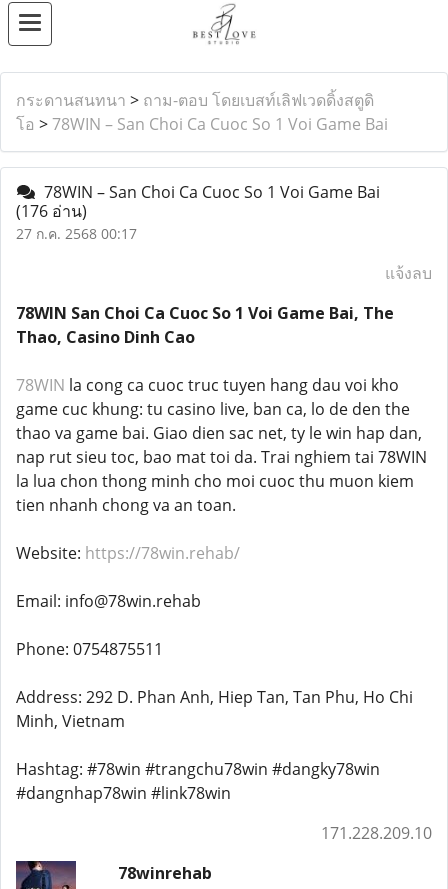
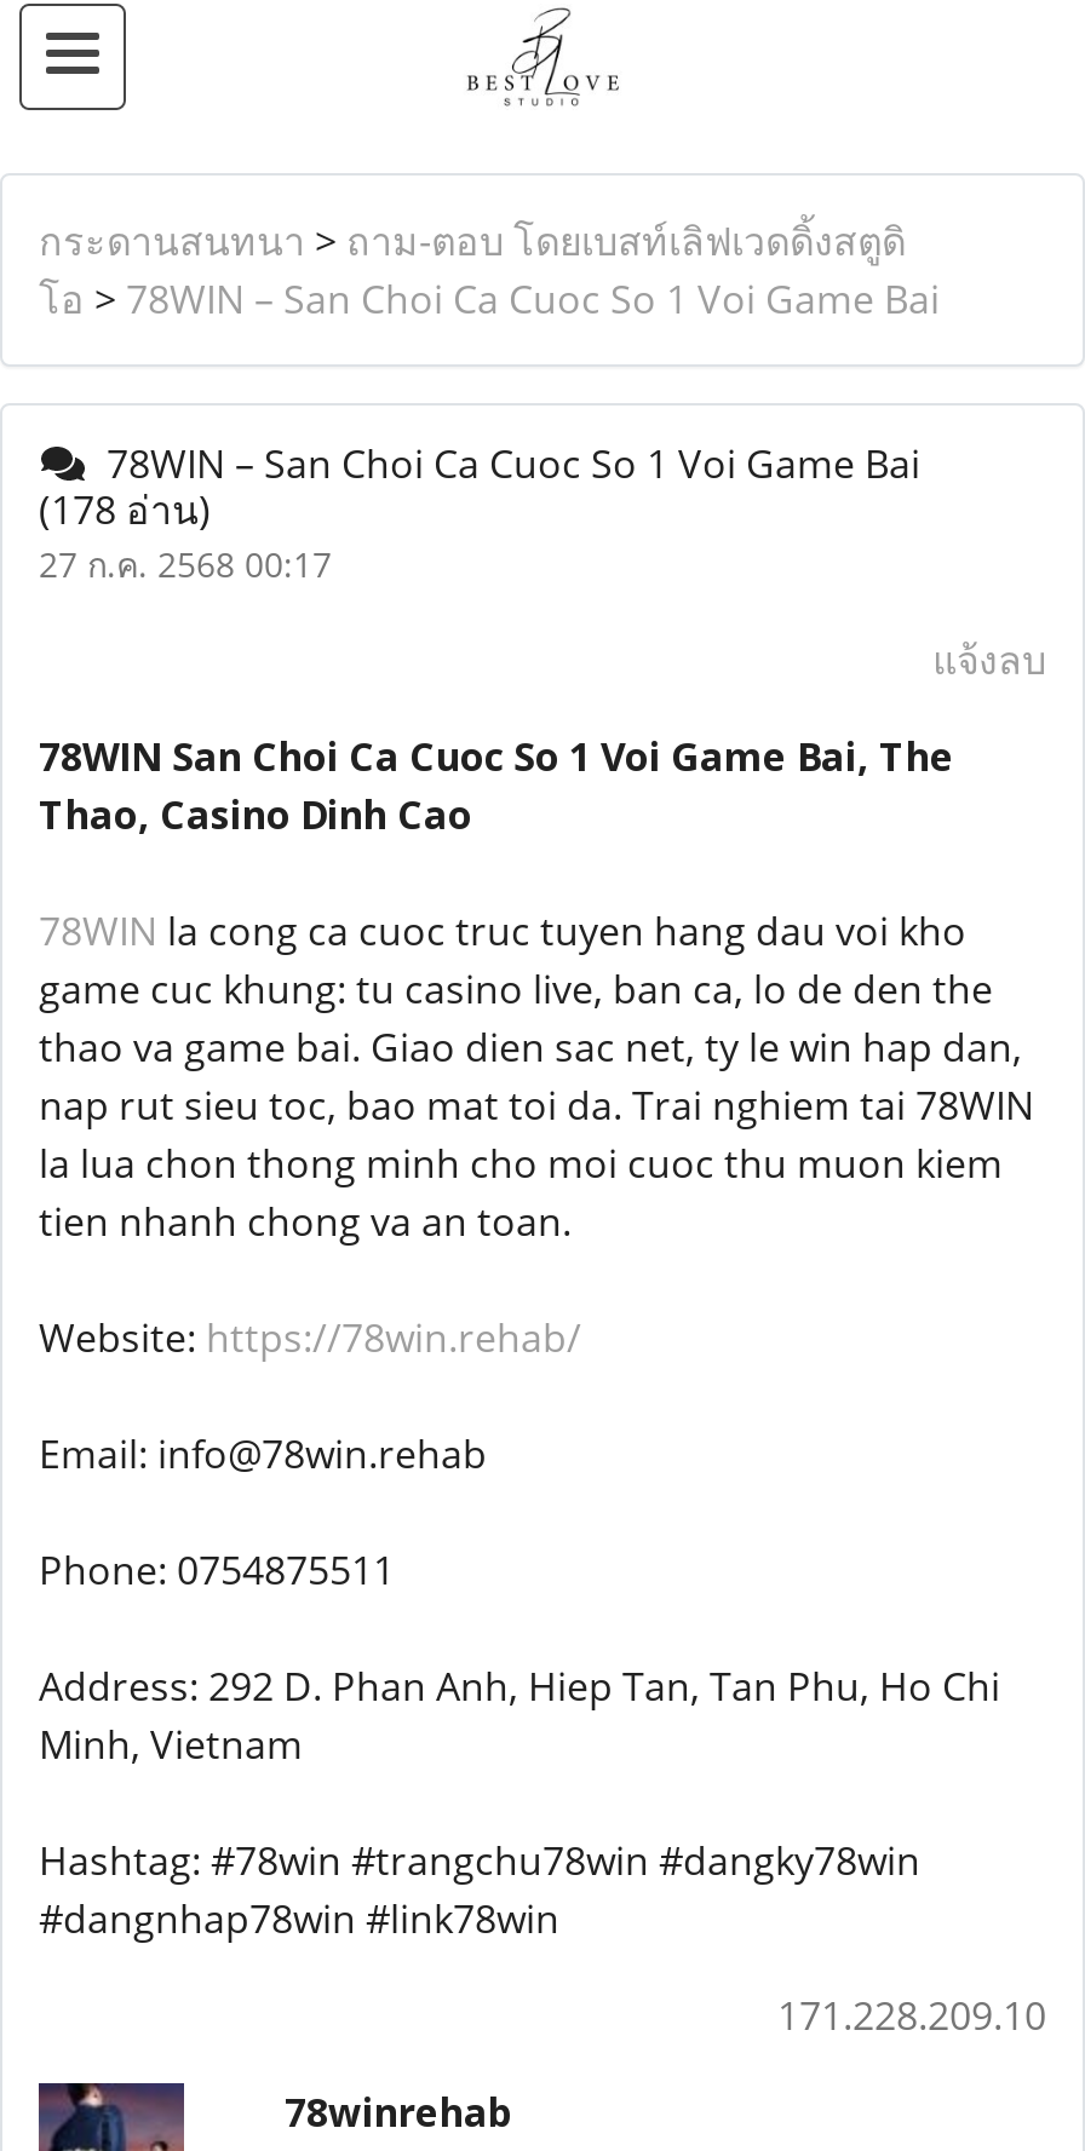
- (176 อ่าน)
+ (178 อ่าน)
